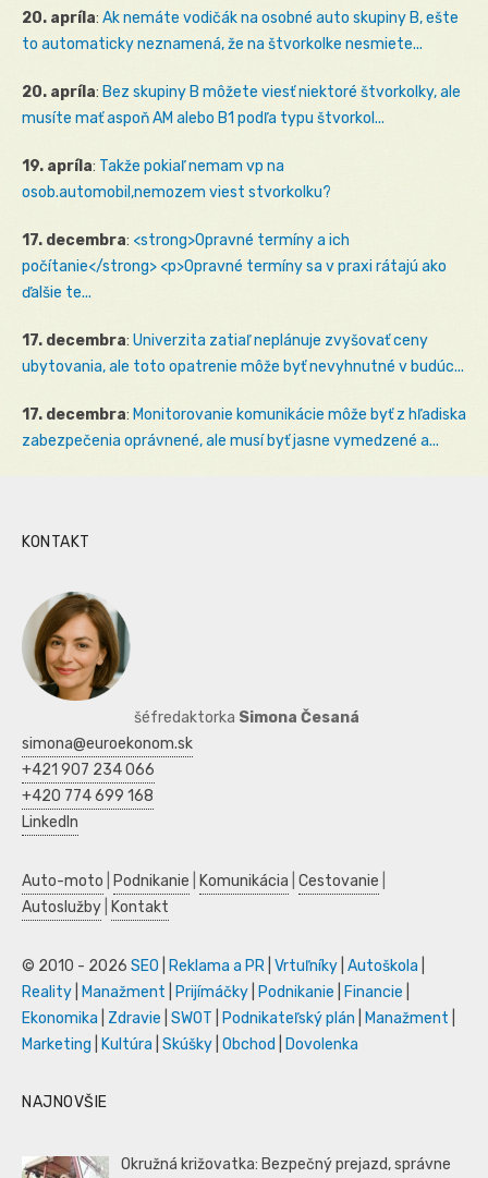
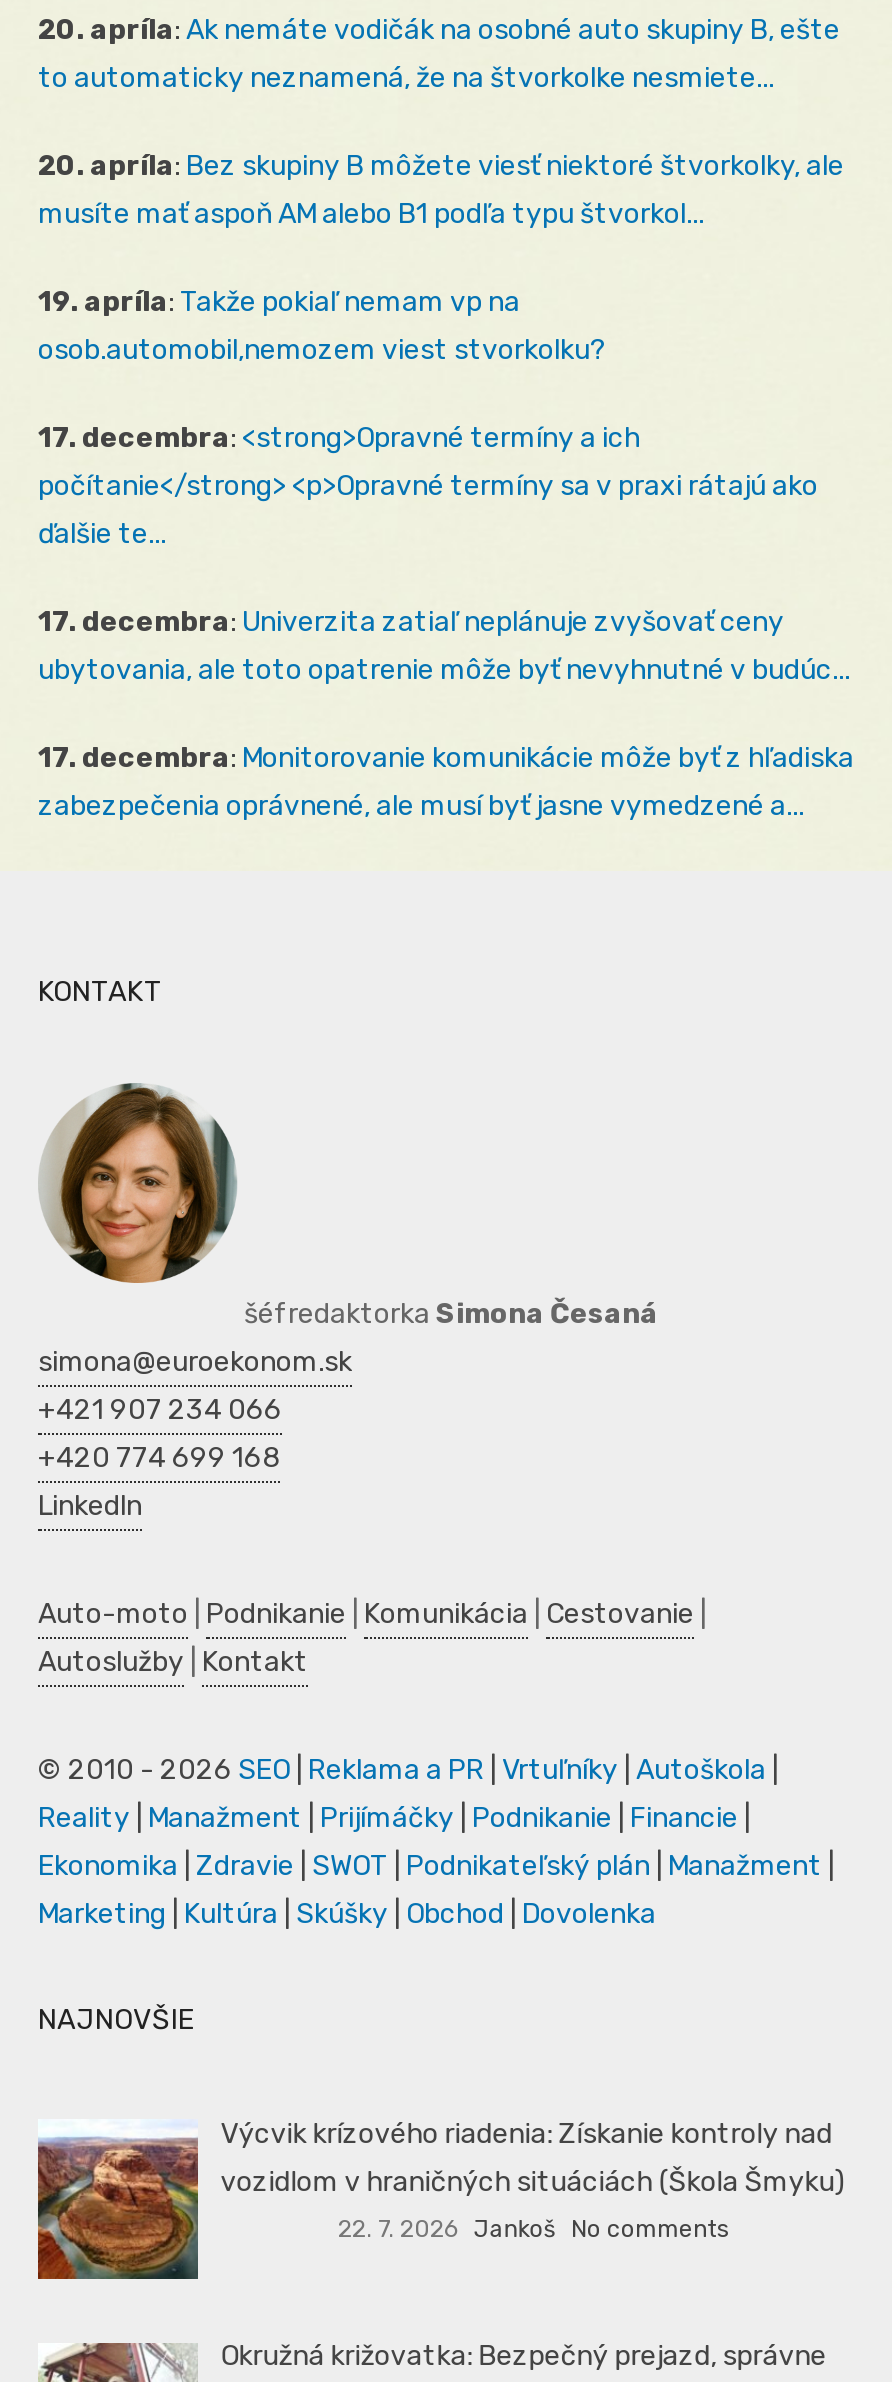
+ [image]
+ Výcvik krízového riadenia: Získanie kontroly nad
+ vozidlom v hraničných situáciách (Škola Šmyku)
+ 22. 7. 2026 Jankoš No comments
